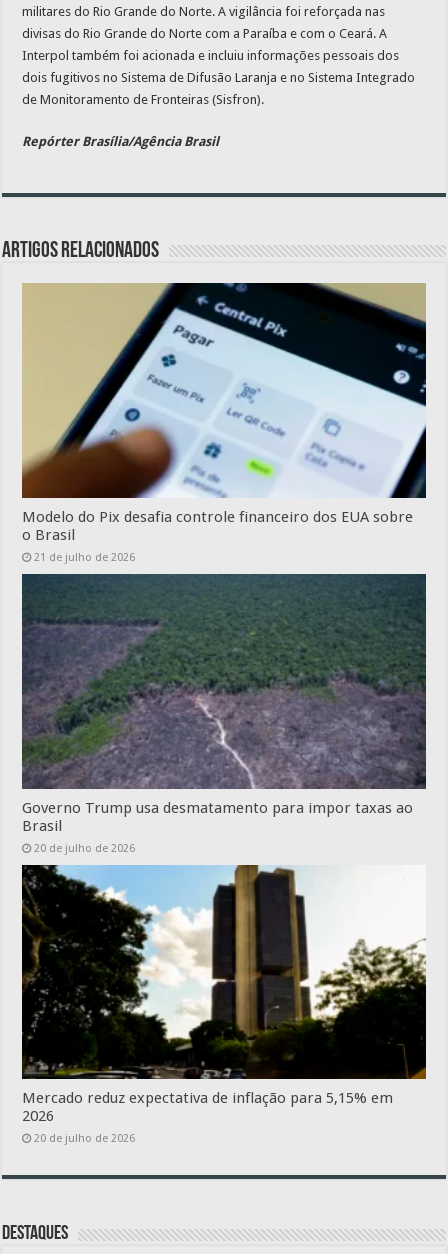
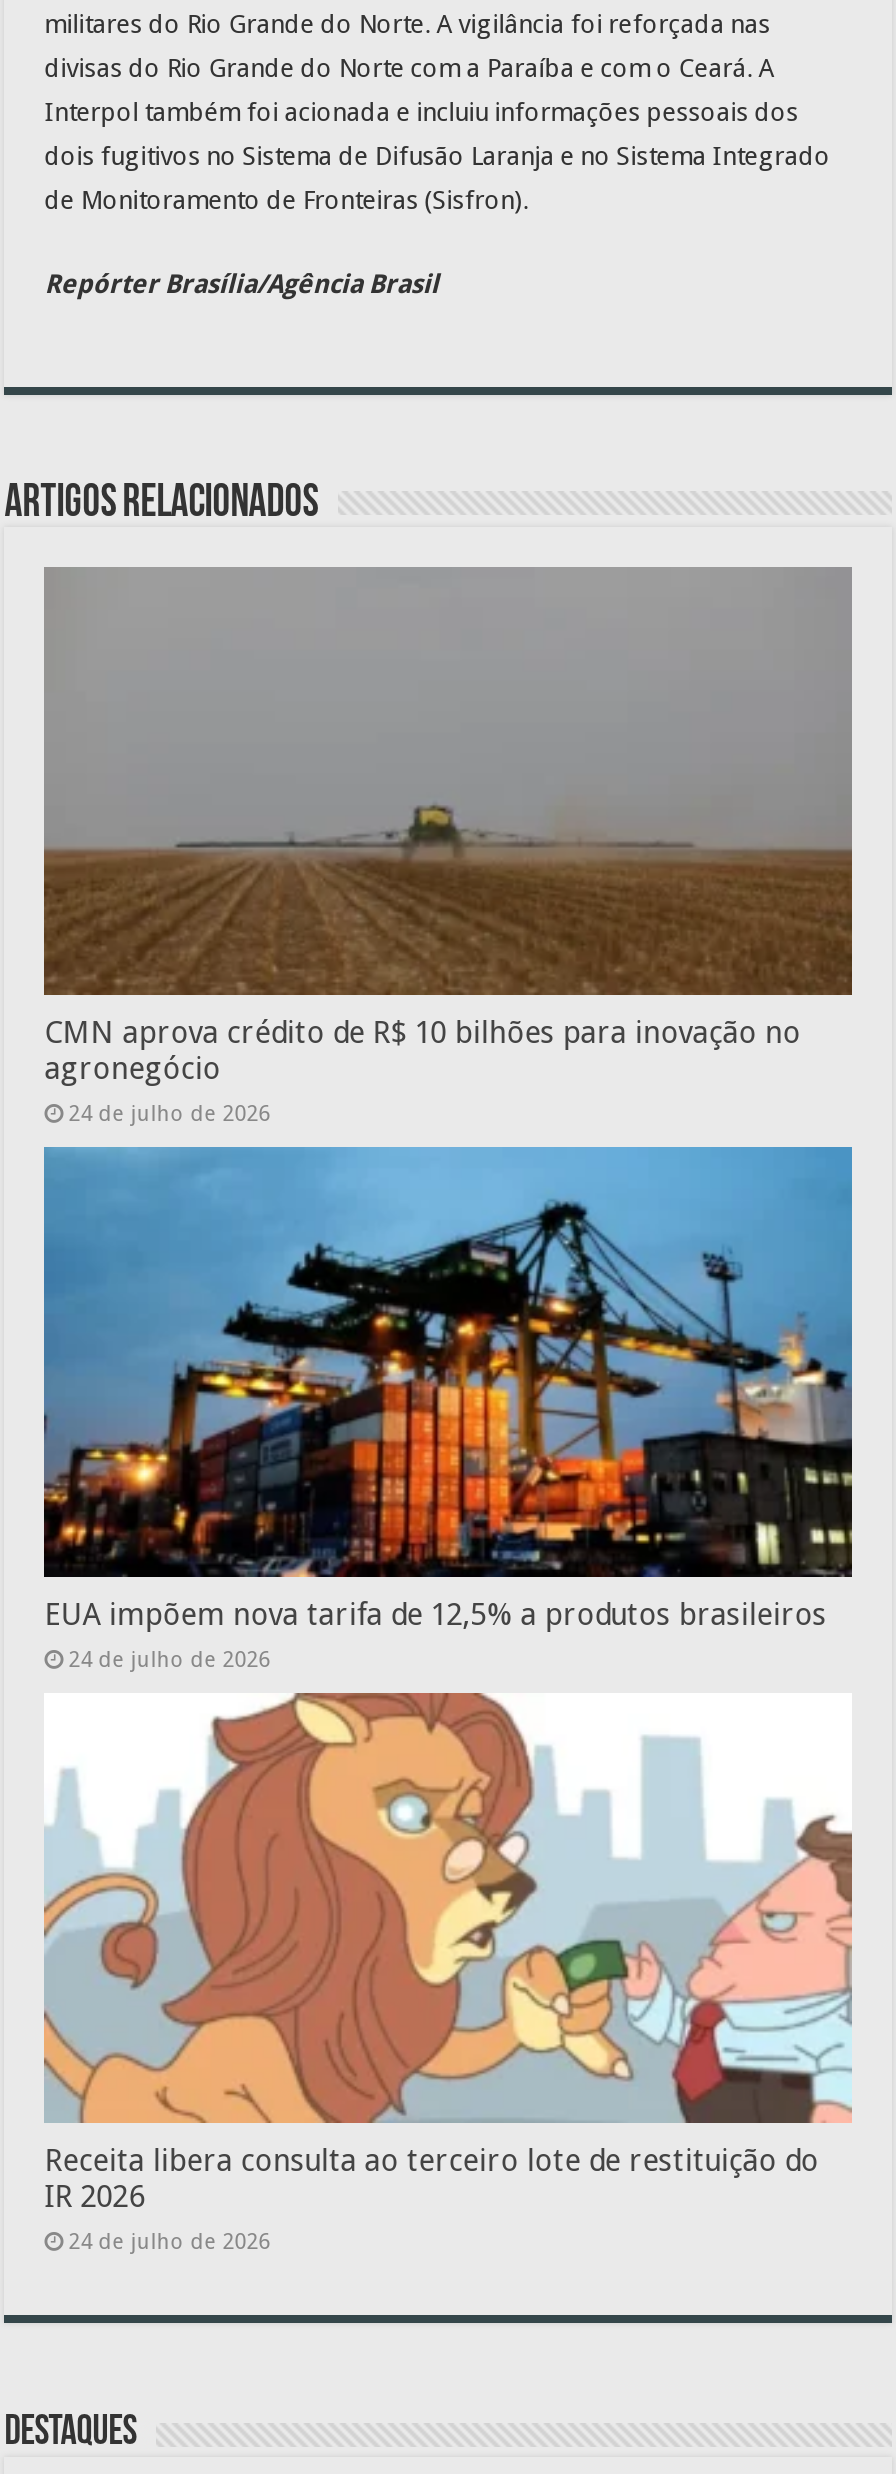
- [image]
- Modelo do Pix desafia controle financeiro dos EUA sobre
- o Brasil
- 21 de julho de 2026
+ [image]
+ CMN aprova crédito de R$ 10 bilhões para inovação no
+ agronegócio
+ 24 de julho de 2026

- [image]
- Governo Trump usa desmatamento para impor taxas ao
- Brasil
- 20 de julho de 2026
+ [image]
+ EUA impõem nova tarifa de 12,5% a produtos brasileiros
+ 24 de julho de 2026

- [image]
- Mercado reduz expectativa de inflação para 5,15% em
- 2026
- 20 de julho de 2026
+ [image]
+ Receita libera consulta ao terceiro lote de restituição do
+ IR 2026
+ 24 de julho de 2026
